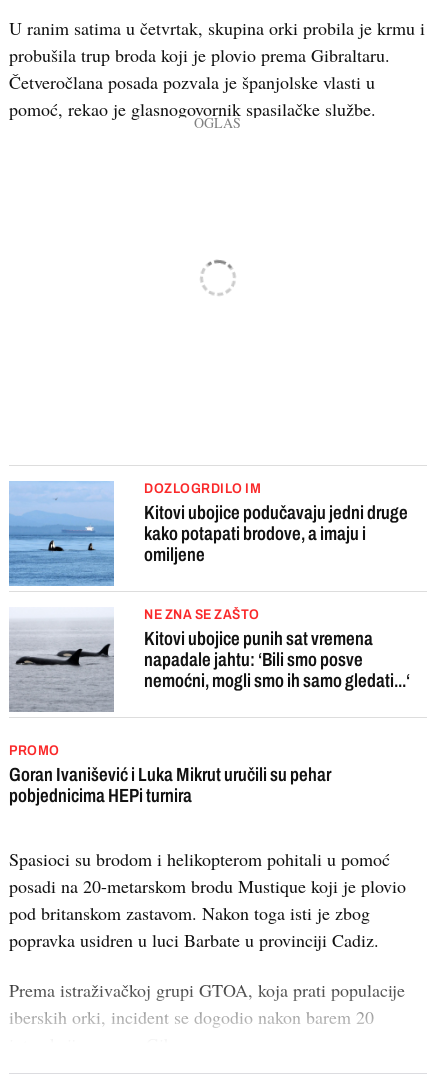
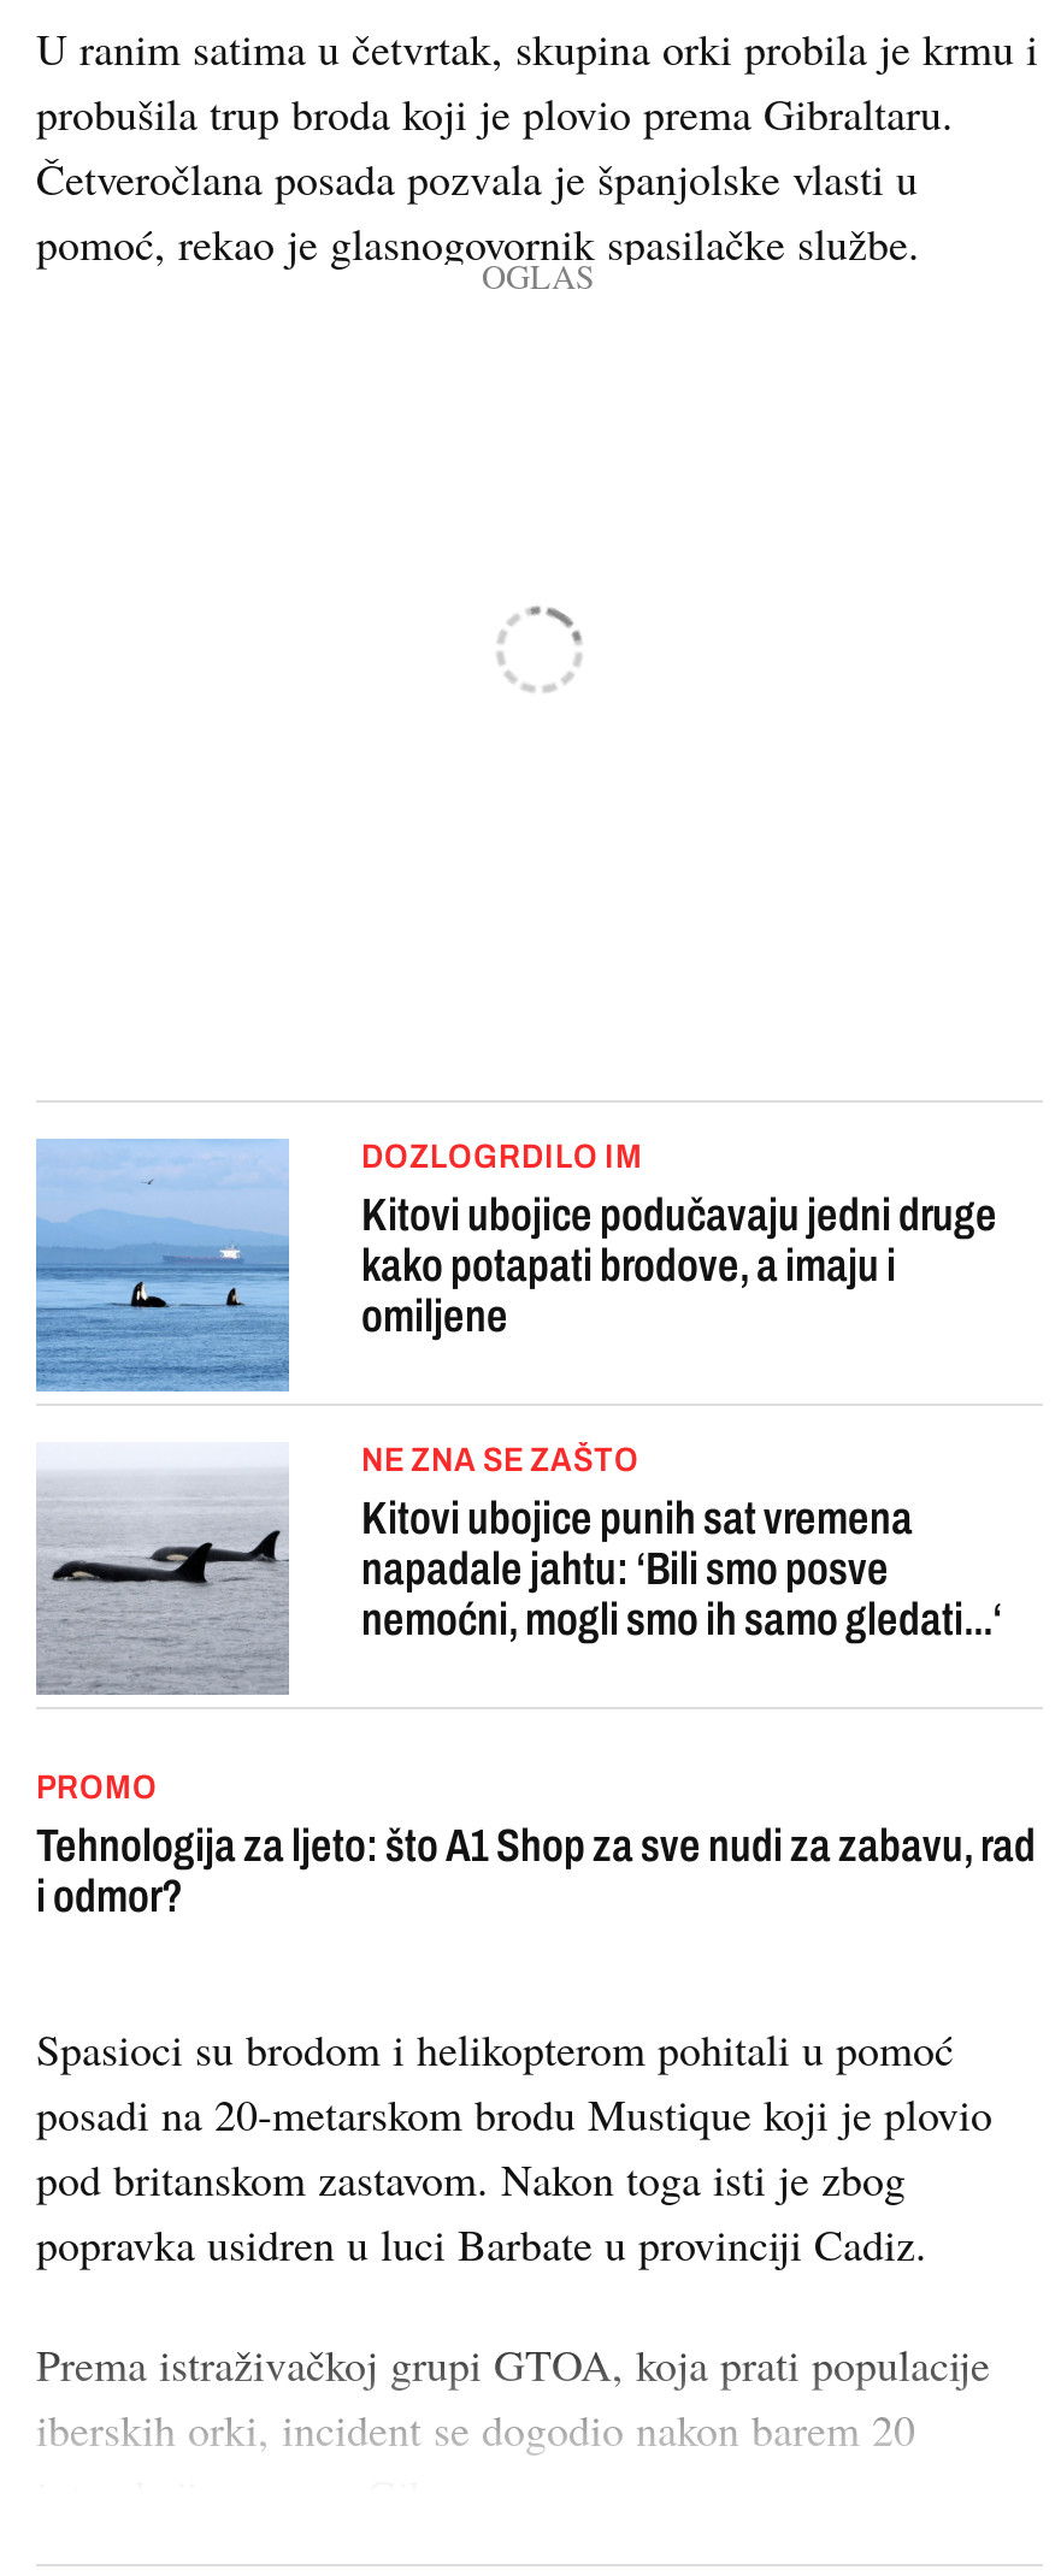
- Goran Ivanišević i Luka Mikrut uručili su pehar
- pobjednicima HEPi turnira
+ Tehnologija za ljeto: što A1 Shop za sve nudi za zabavu, rad
+ i odmor?
